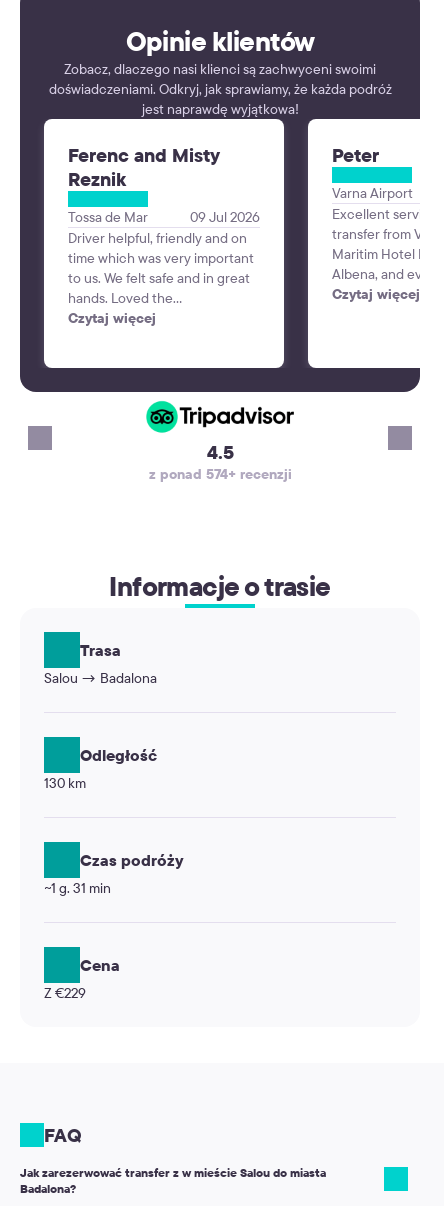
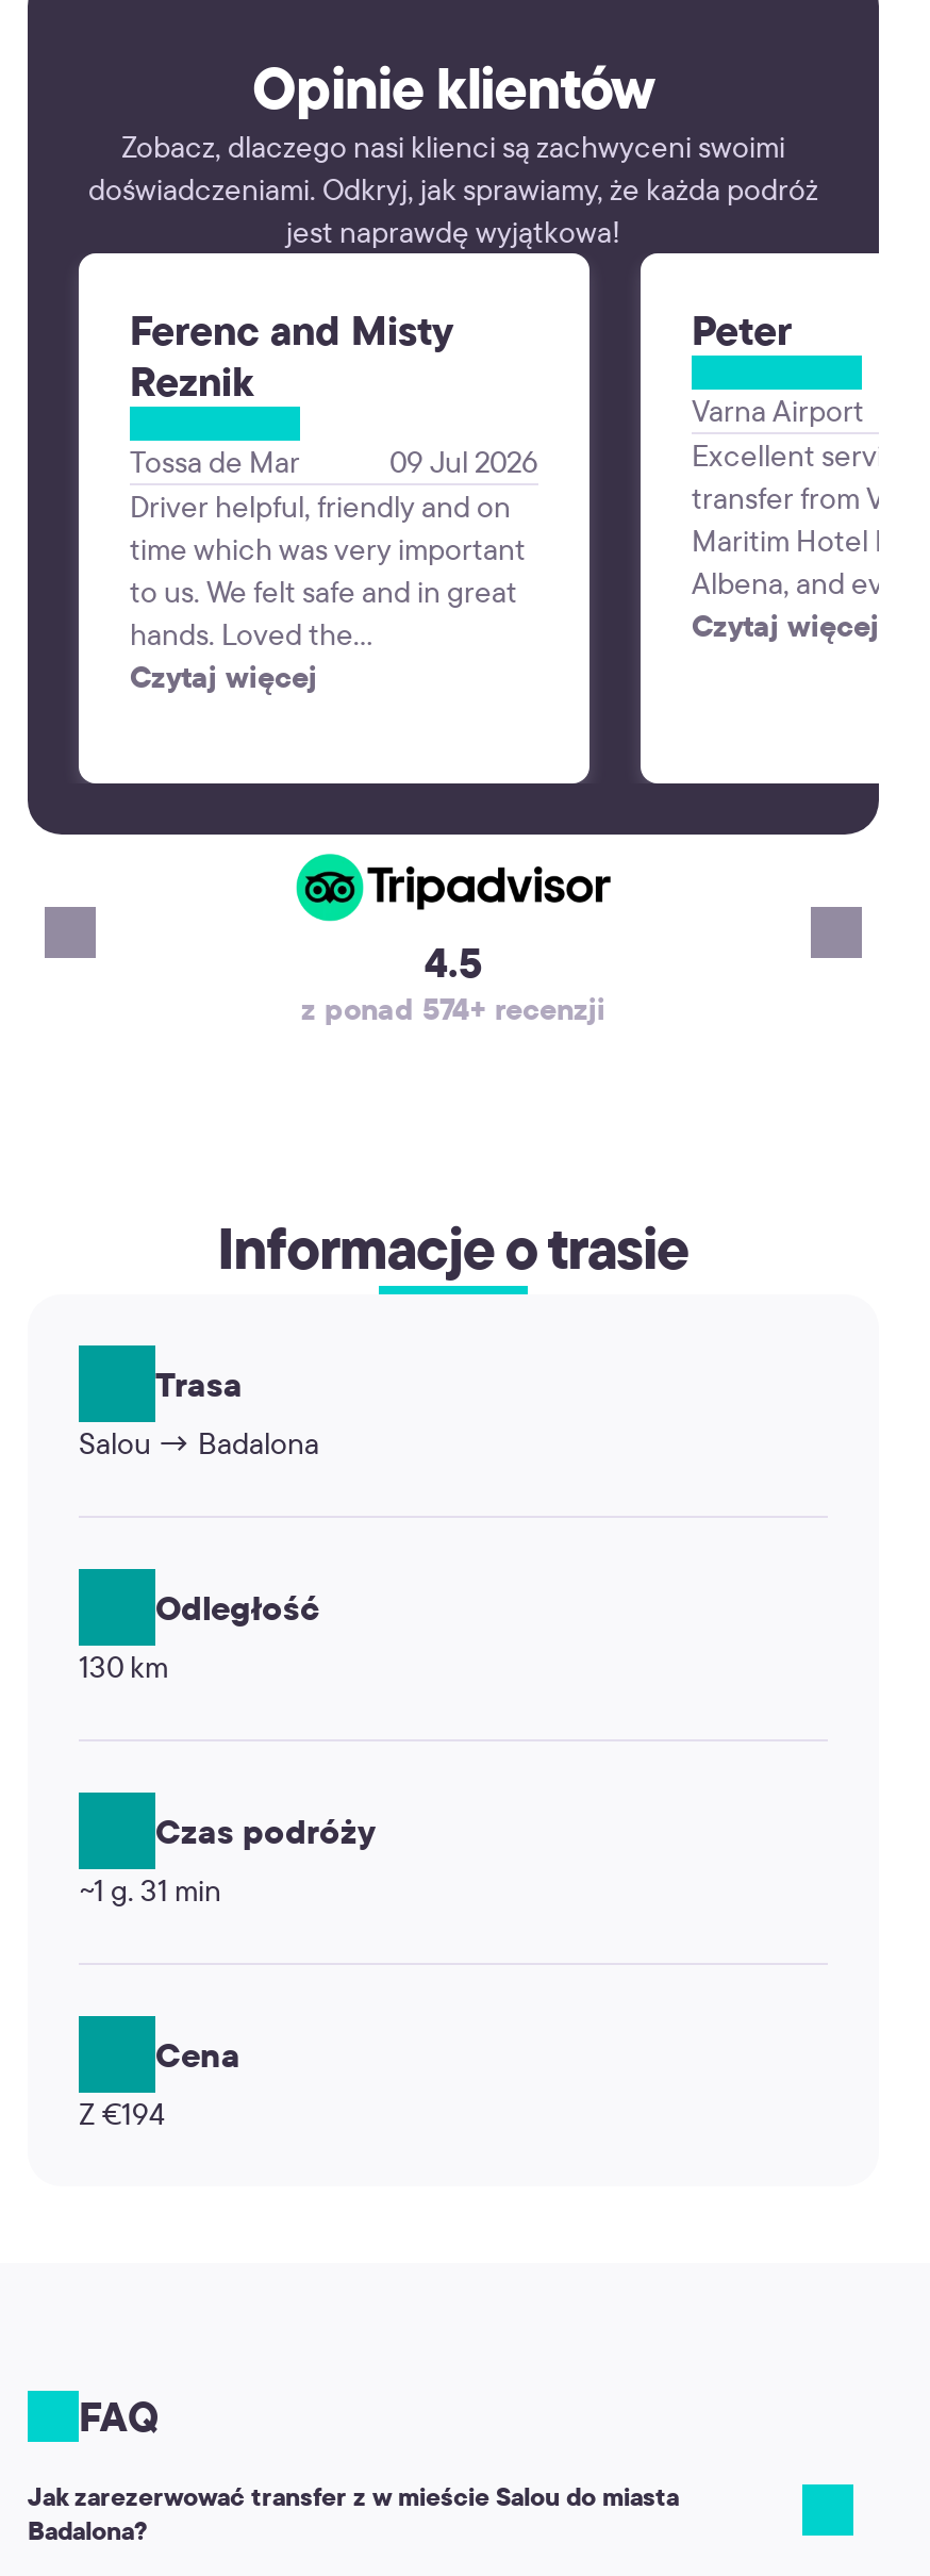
- Z €229
+ Z €194
